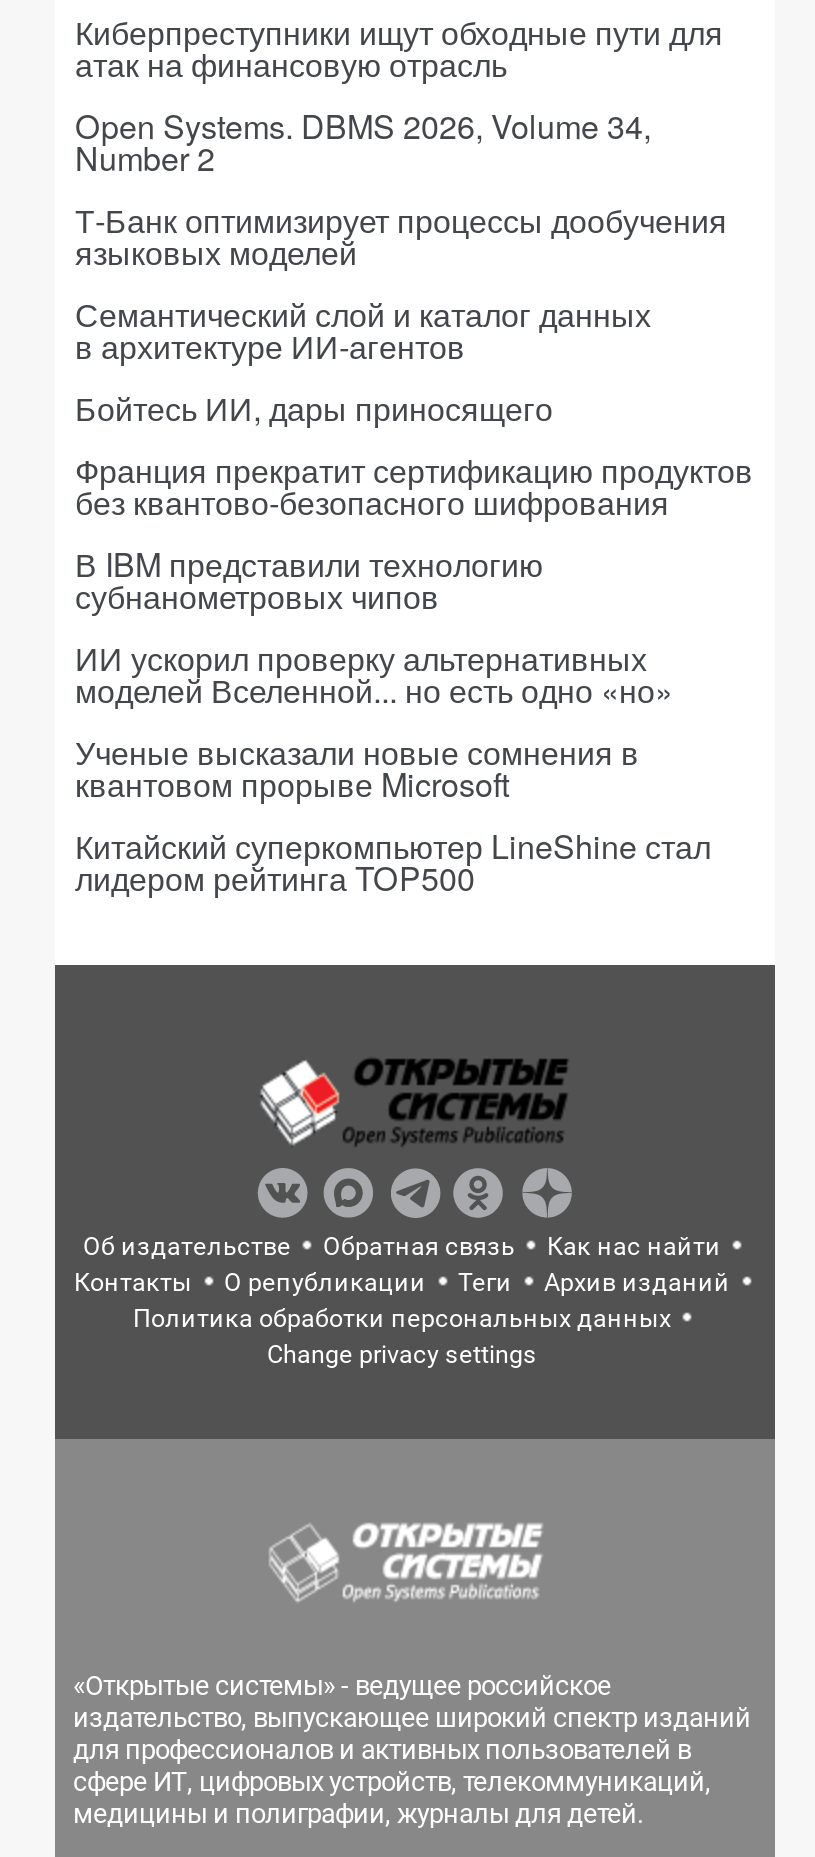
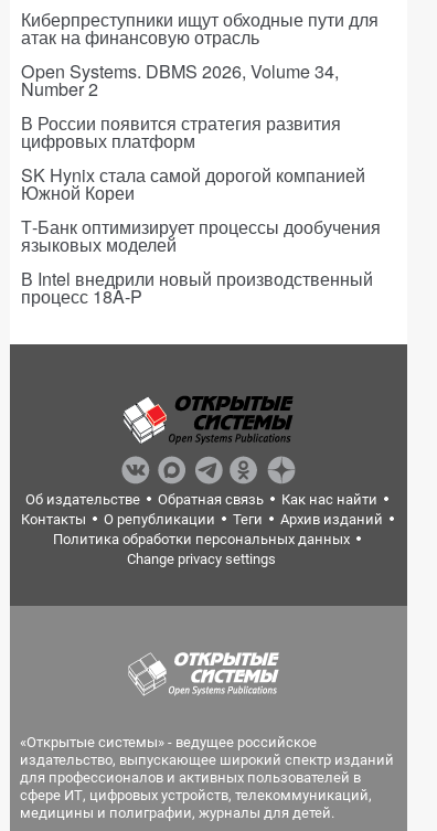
+ В России появится стратегия развития
+ цифровых платформ
+ SK Hynix стала самой дорогой компанией
+ Южной Кореи

moved down: Т-Банк оптимизирует процессы дообучения | языковых моделей

- Семантический слой и каталог данных
- в архитектуре ИИ-агентов
- Бойтесь ИИ, дары приносящего
- Франция прекратит сертификацию продуктов
- без квантово-безопасного шифрования
- В IBM представили технологию
- субнанометровых чипов
- ИИ ускорил проверку альтернативных
- моделей Вселенной... но есть одно «но»
- Ученые высказали новые сомнения в
- квантовом прорыве Microsoft
- Китайский суперкомпьютер LineShine стал
- лидером рейтинга TOP500
+ В Intel внедрили новый производственный
+ процесс 18A-P
